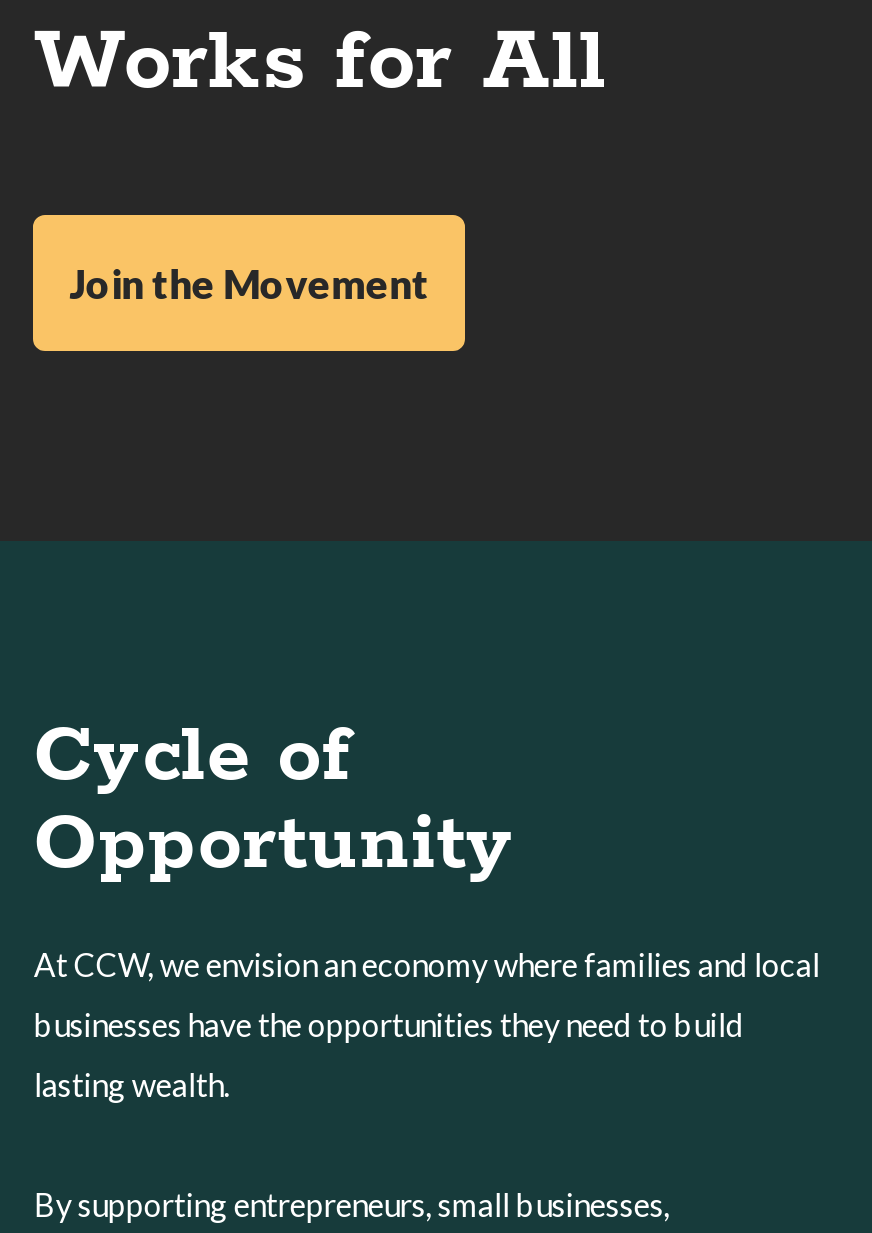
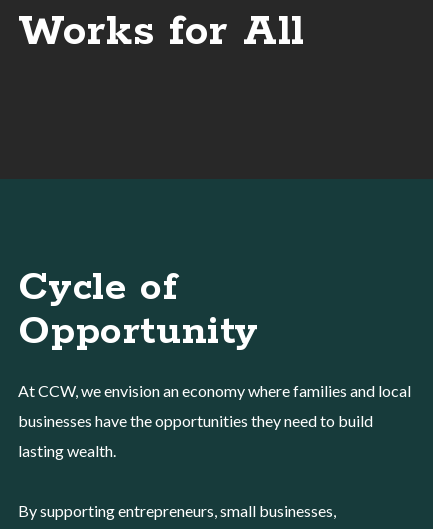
- Join the Movement
